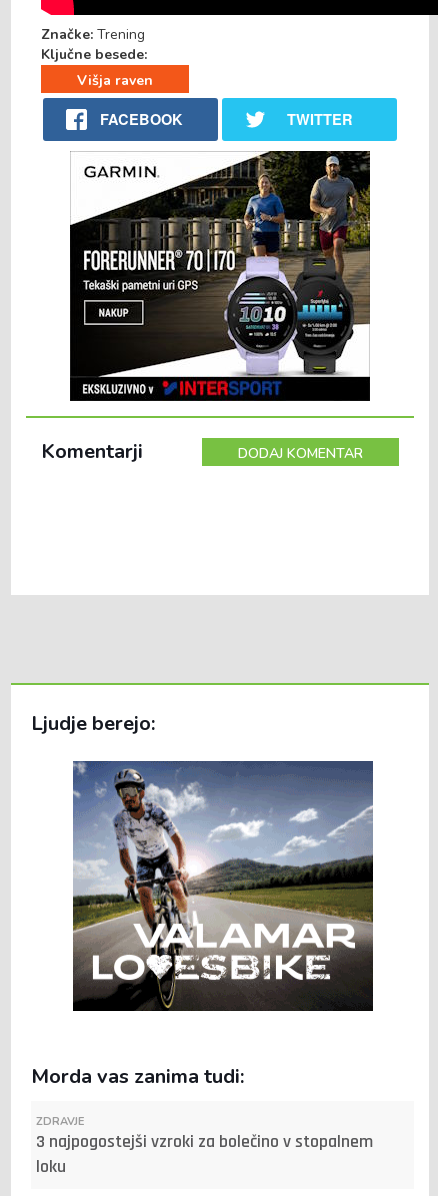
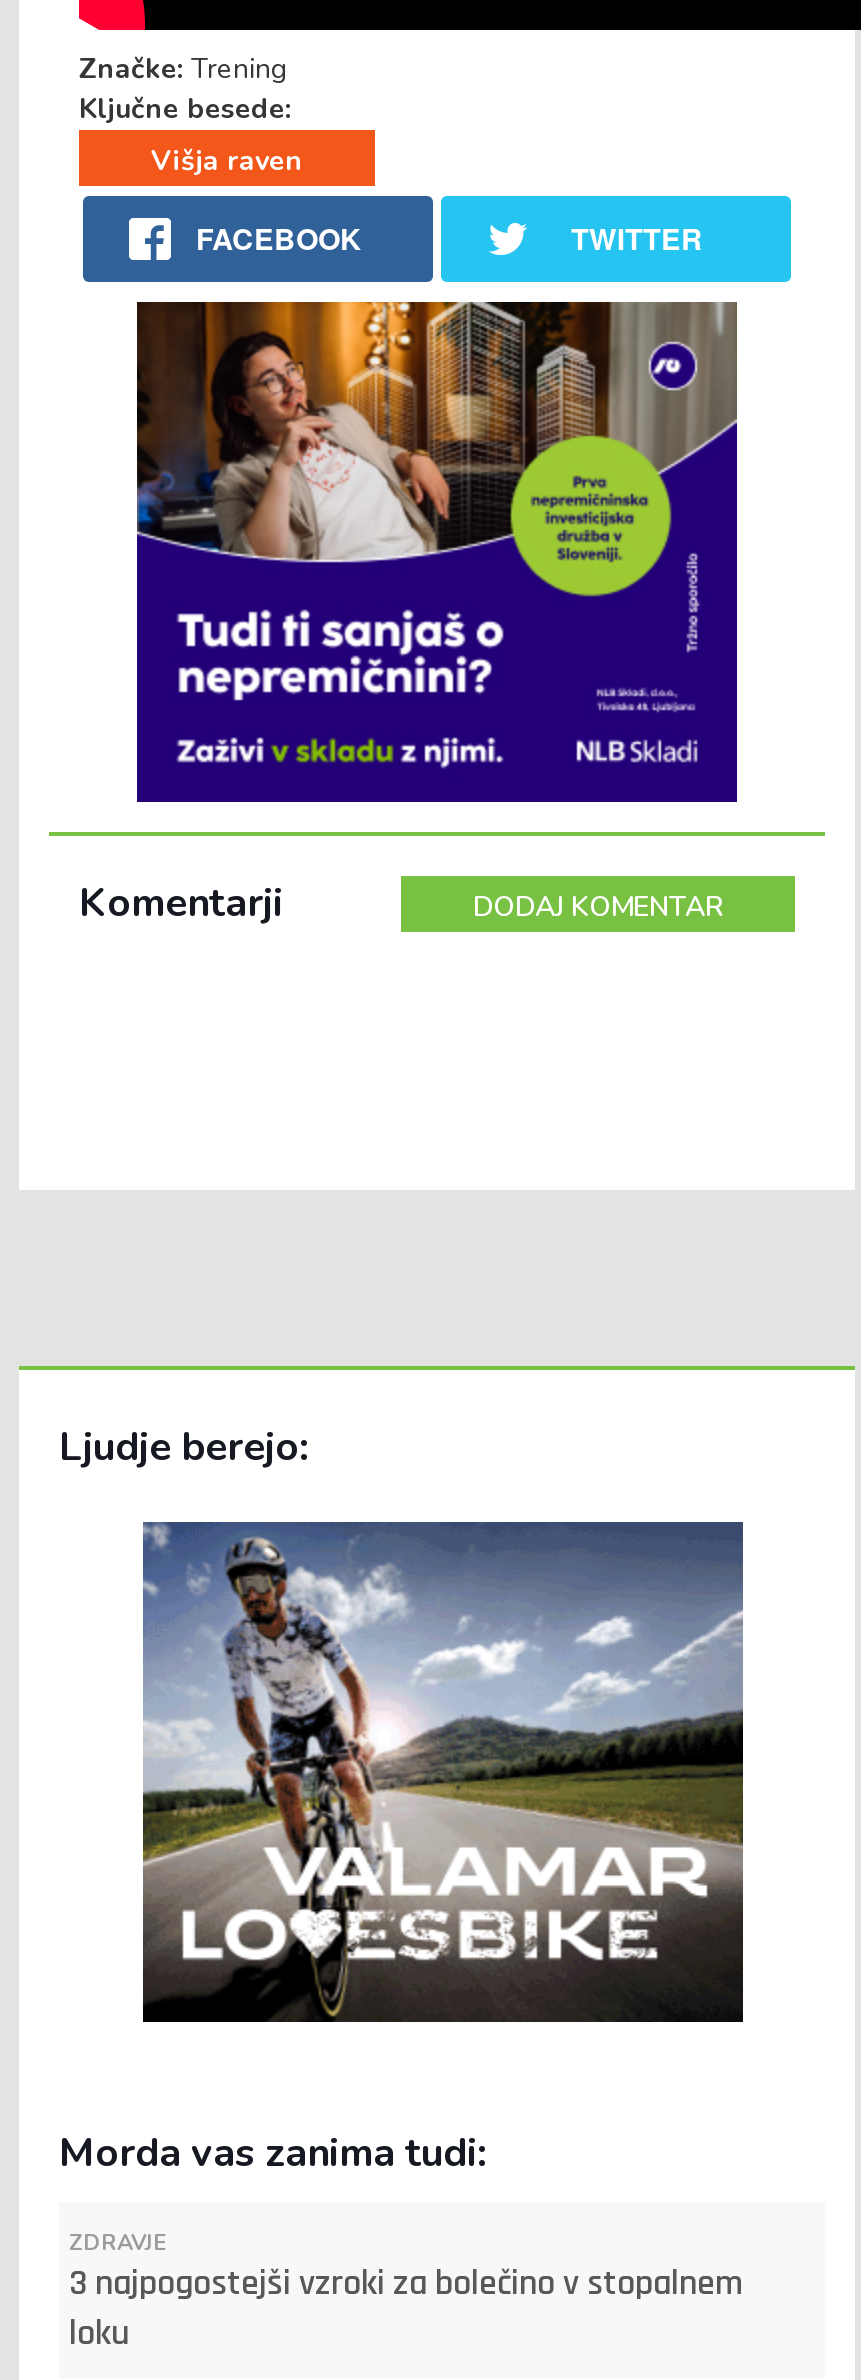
- [image]
+ [image]
